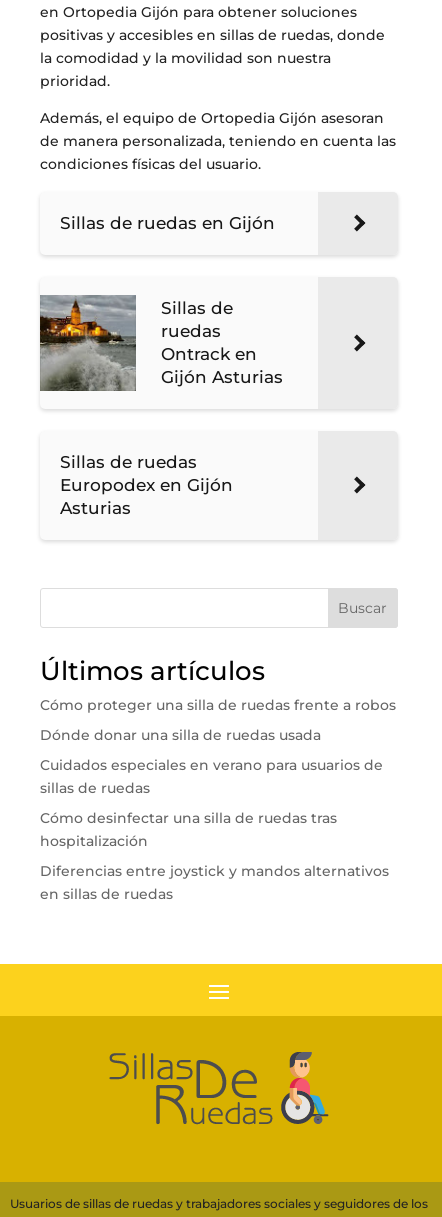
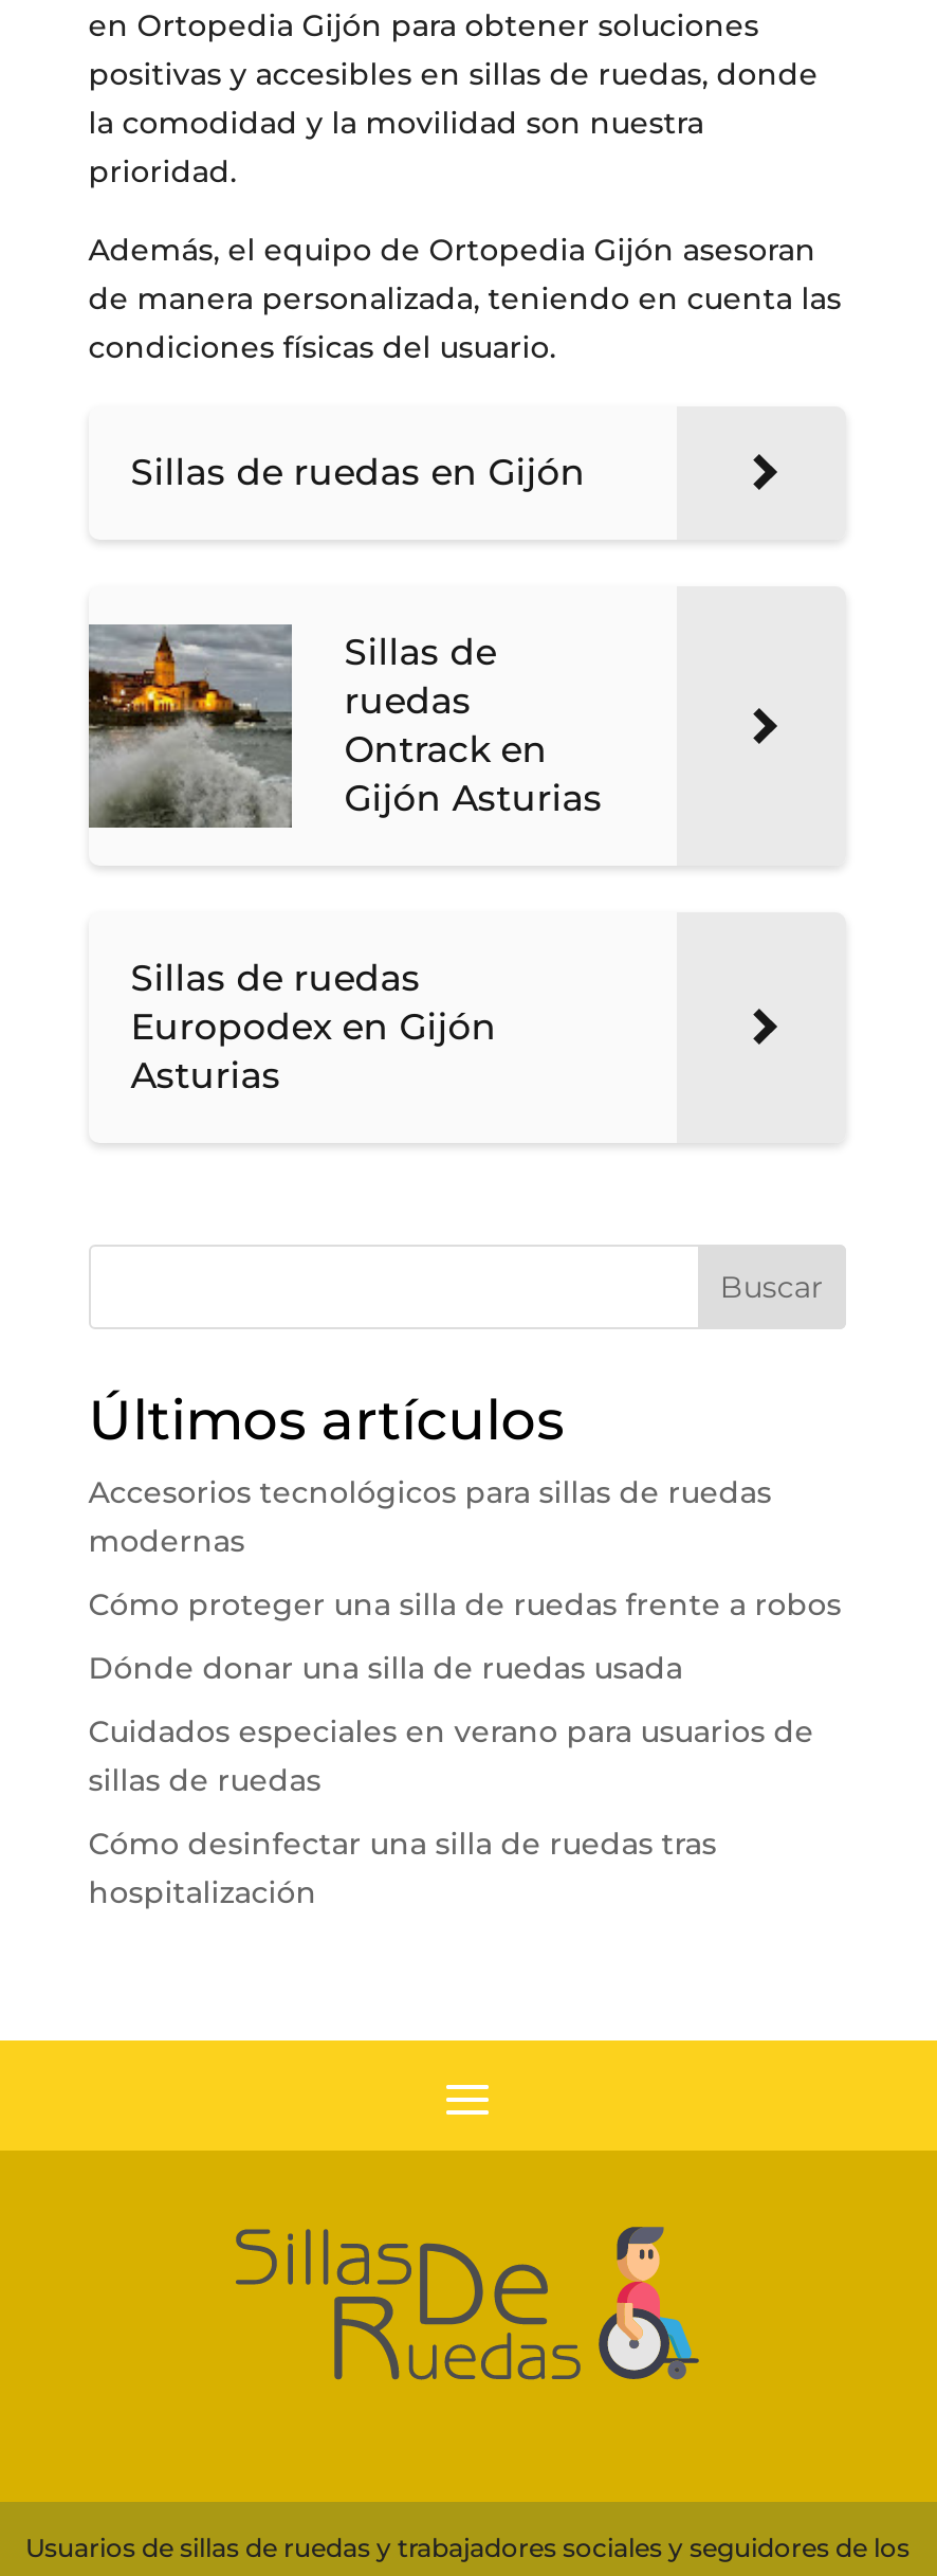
+ Accesorios tecnológicos para sillas de ruedas
+ modernas

moved down: Cómo proteger una silla de ruedas frente a robos | Dónde donar una silla de ruedas usada | Cuidados especiales en verano para usuarios de | sillas de ruedas | Cómo desinfectar una silla de ruedas tras | hospitalización

- Diferencias entre joystick y mandos alternativos
- en sillas de ruedas
